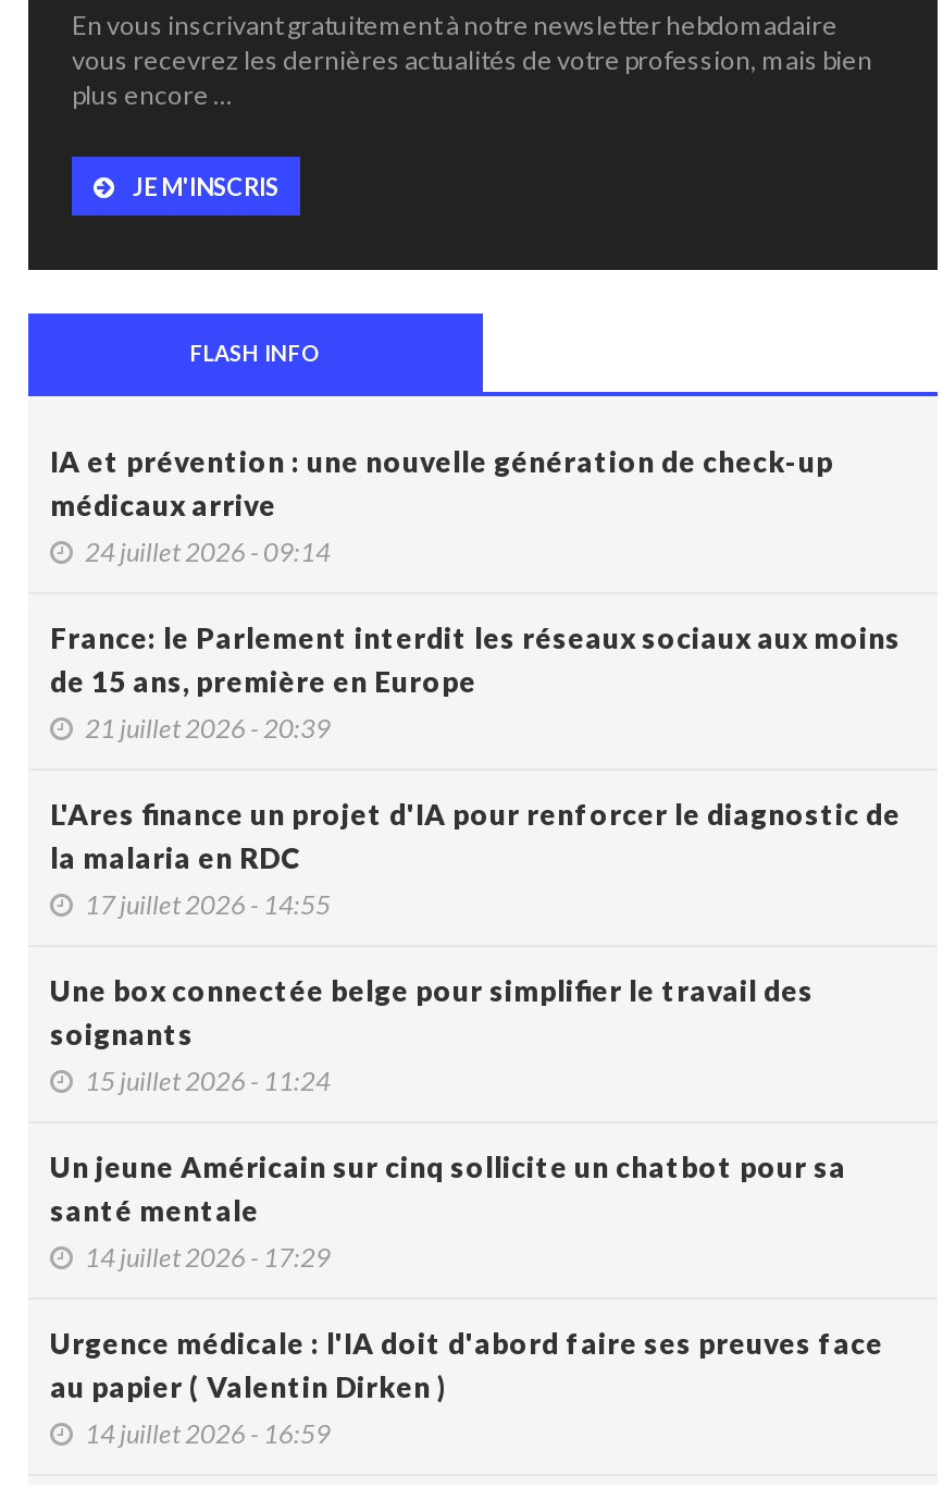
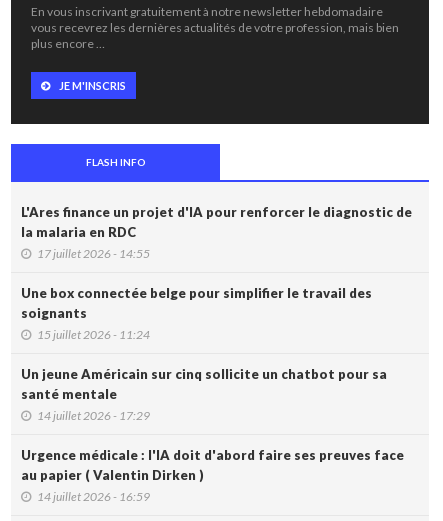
- IA et prévention : une nouvelle génération de check-up
- médicaux arrive
- 24 juillet 2026 - 09:14
- France: le Parlement interdit les réseaux sociaux aux moins
- de 15 ans, première en Europe
- 21 juillet 2026 - 20:39
